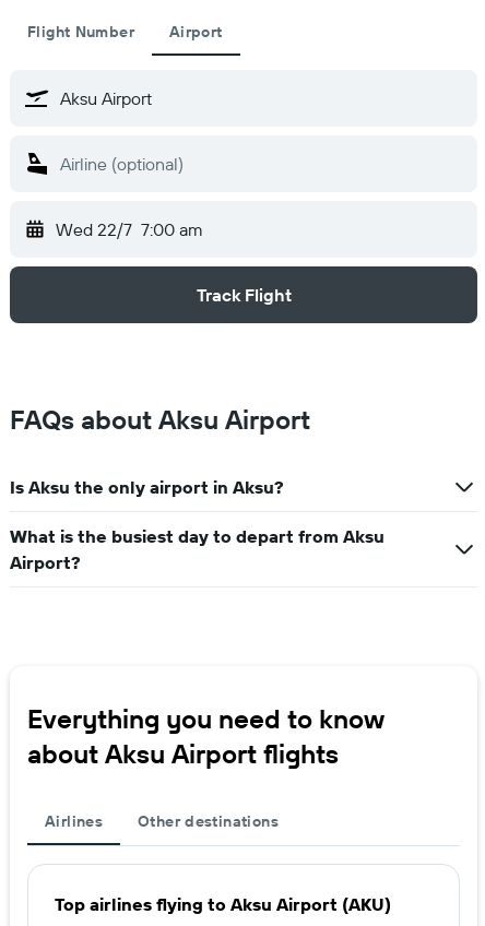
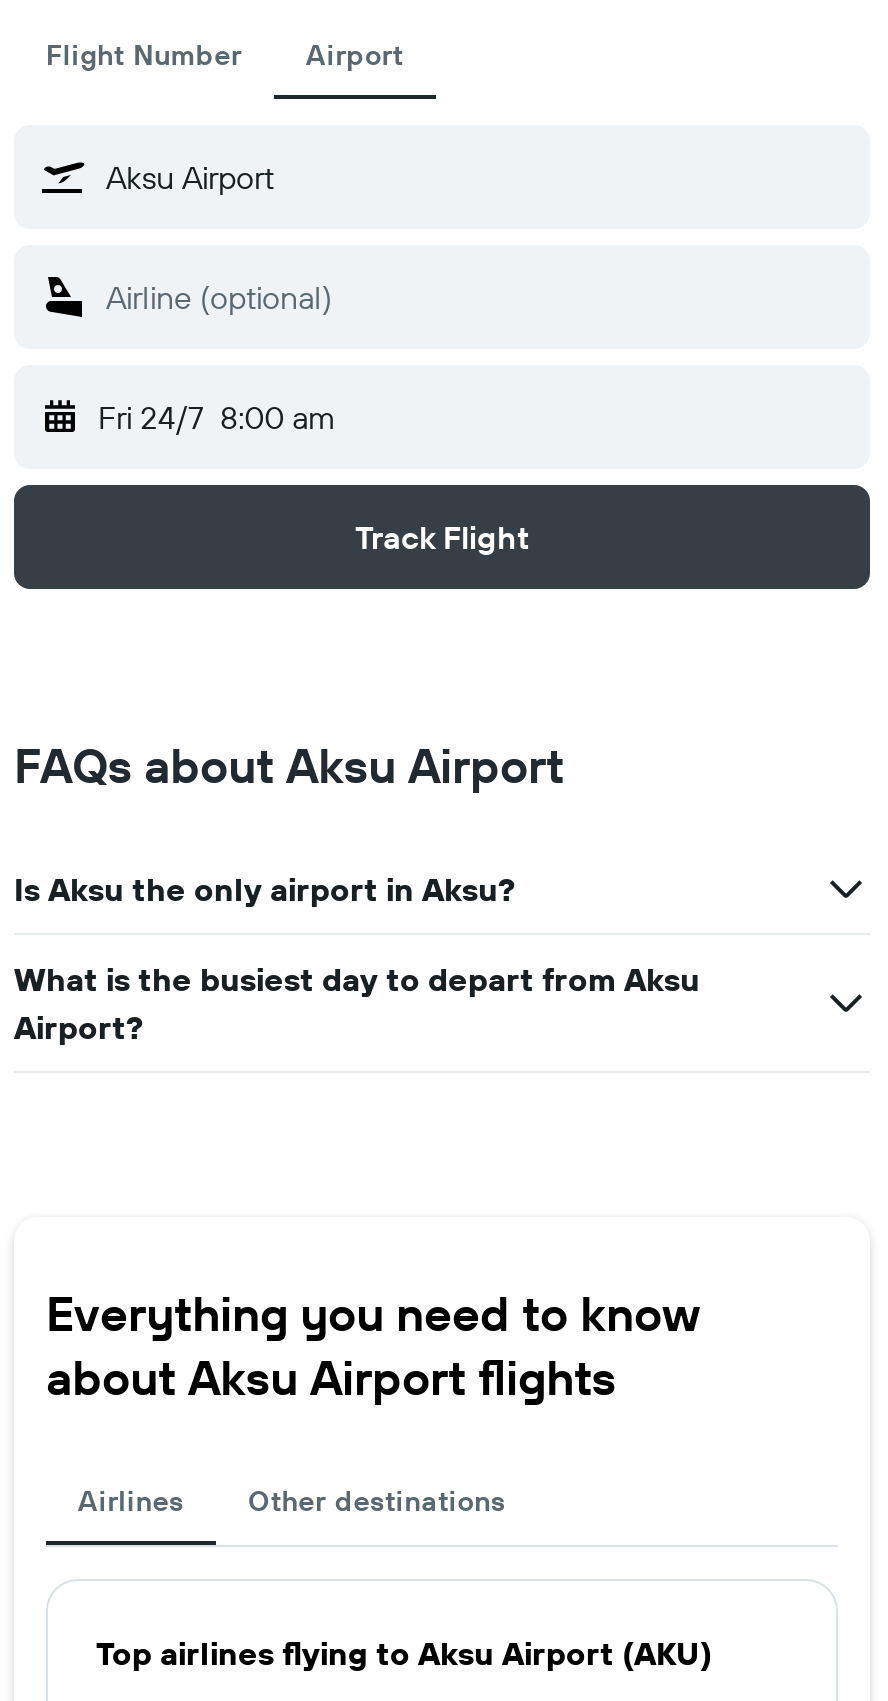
- Wed 22/7 7:00 am
+ Fri 24/7 8:00 am
